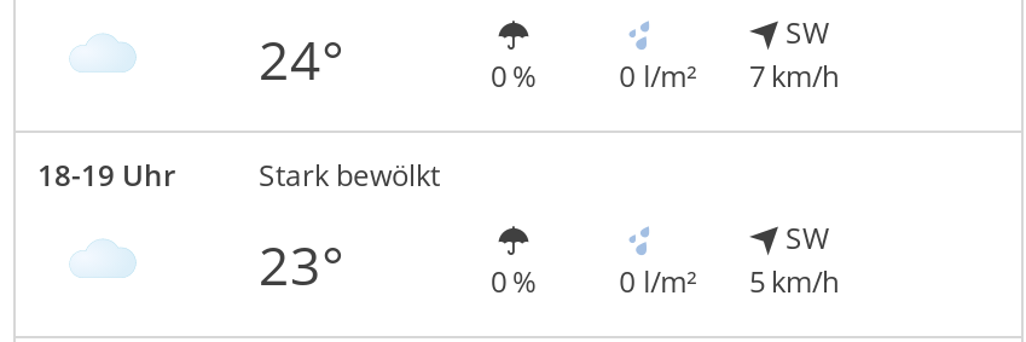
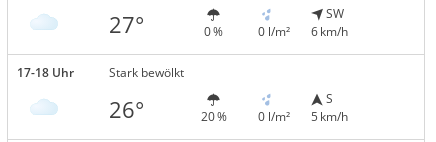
- 24°
+ 27°

- 0 l/m² 7 km/h
+ 0 l/m² 6 km/h

- 18-19 Uhr
+ 17-18 Uhr

- 23°
+ 26°

- SW
+ S

- 0 %
+ 20 %
